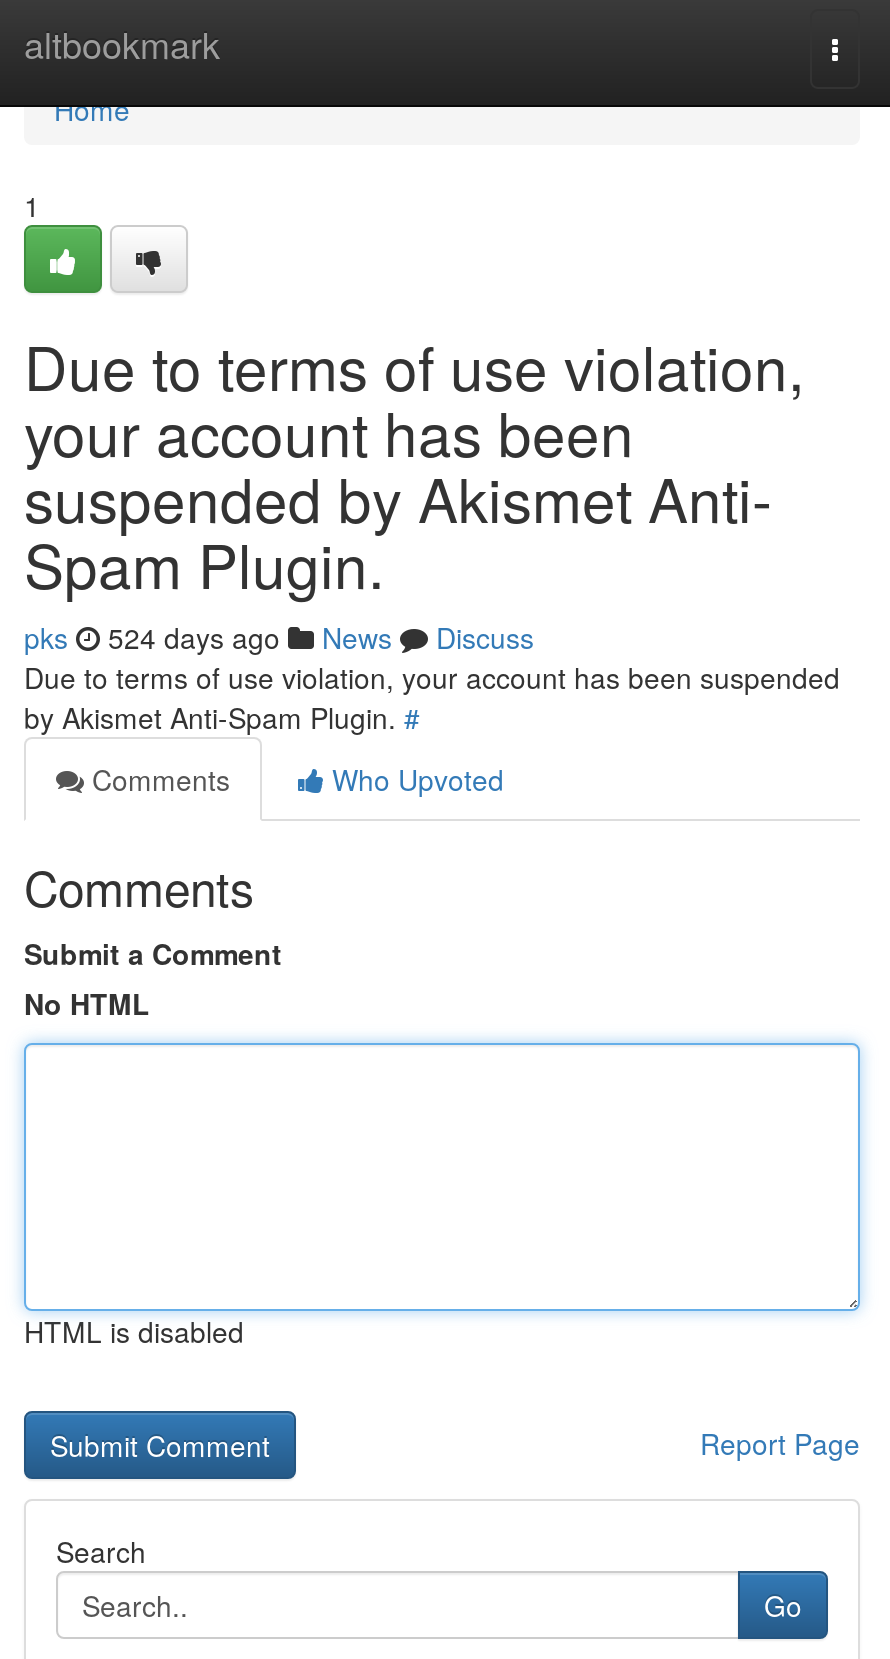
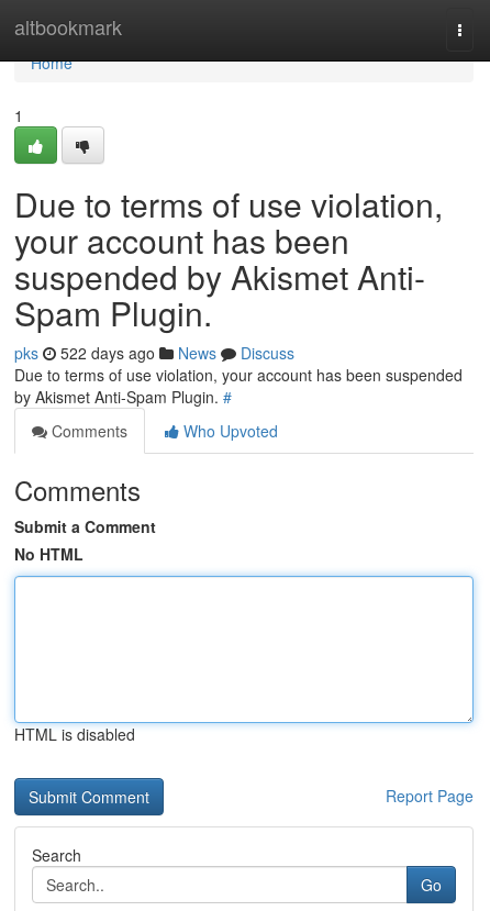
- pks 524 days ago News Discuss
+ pks 522 days ago News Discuss
